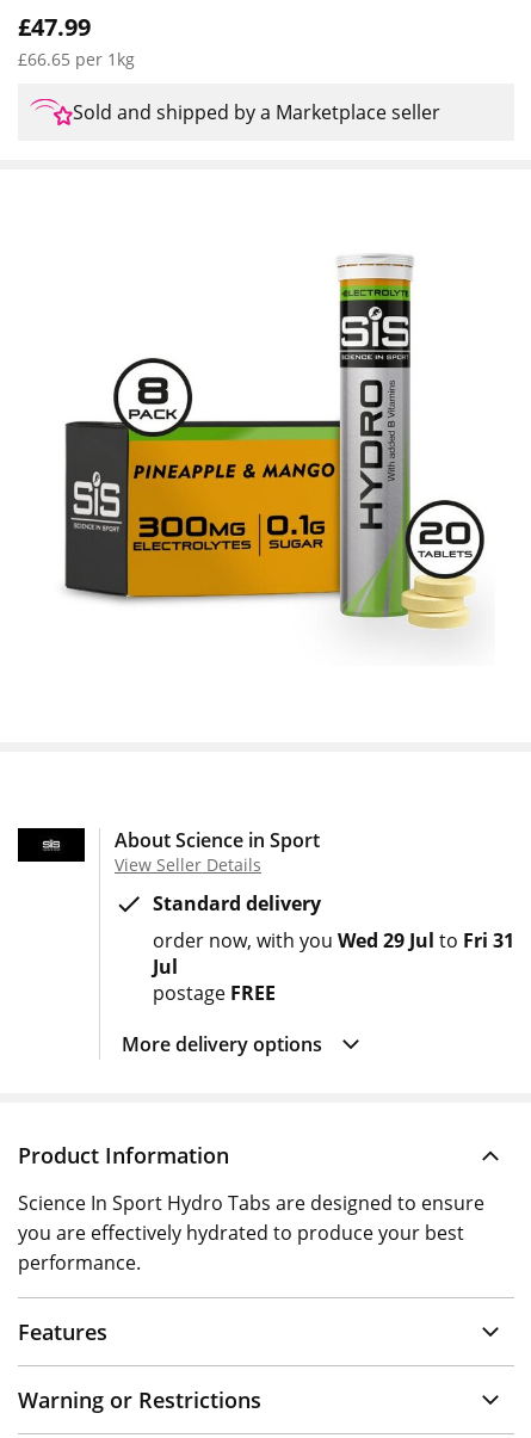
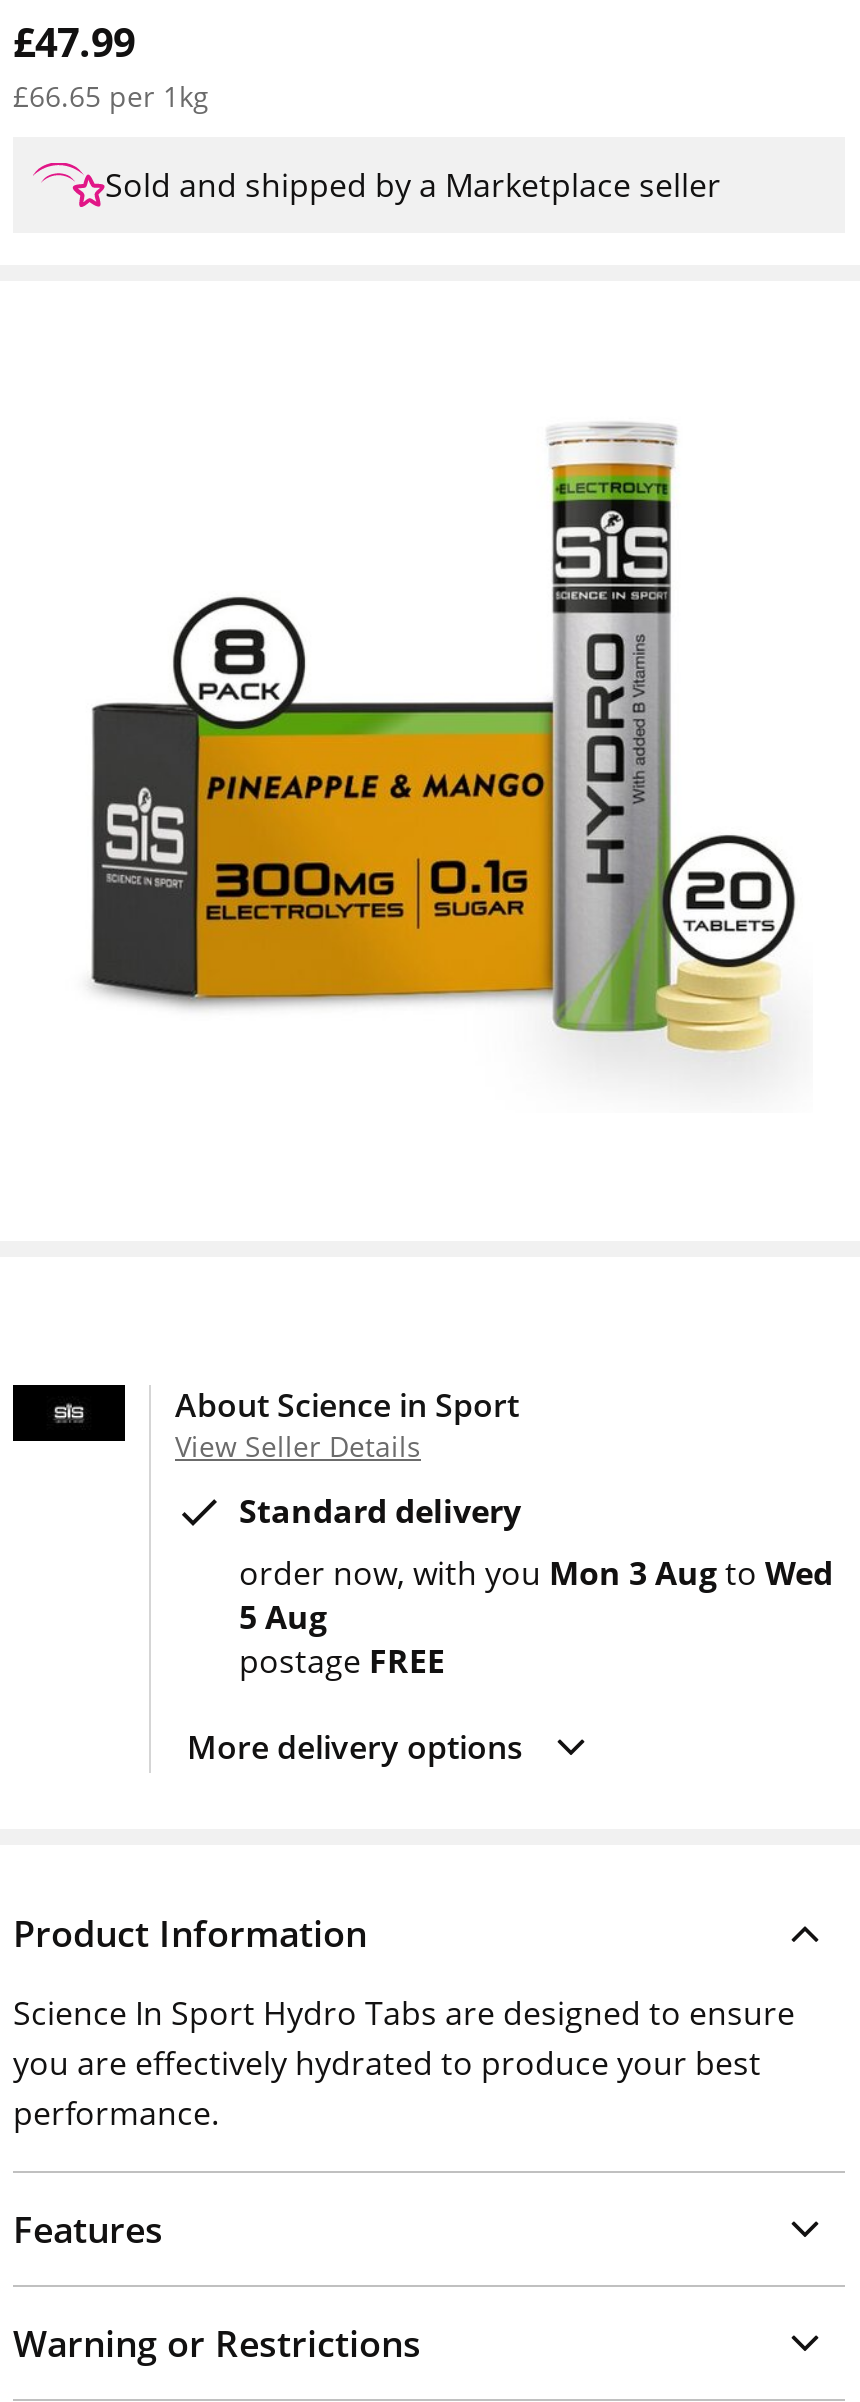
- order now with you Wed 29 Jul to Fri 31
- Jul
+ order now with you Mon 3 Aug to Wed
+ 5 Aug
